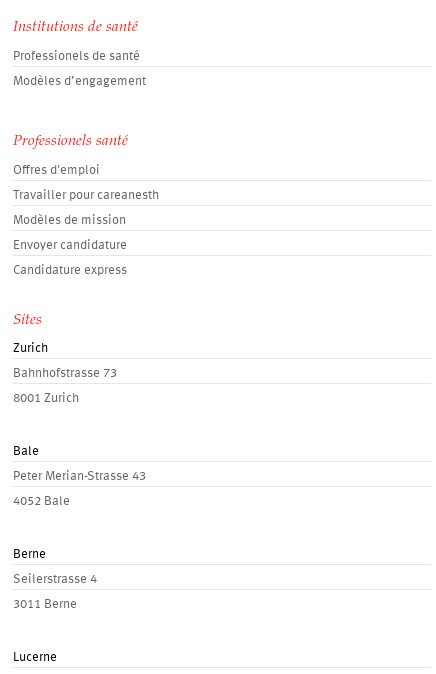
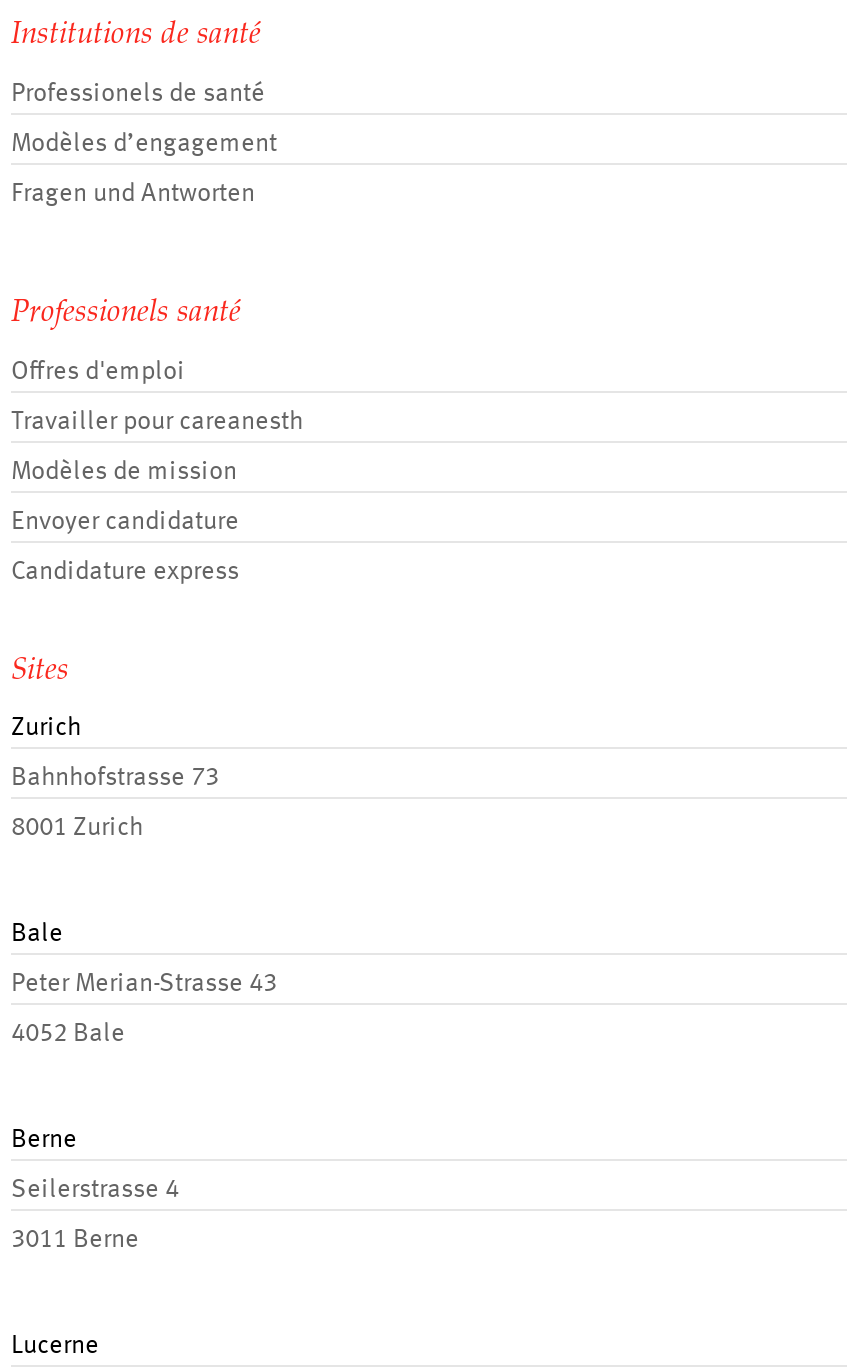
+ Fragen und Antworten
